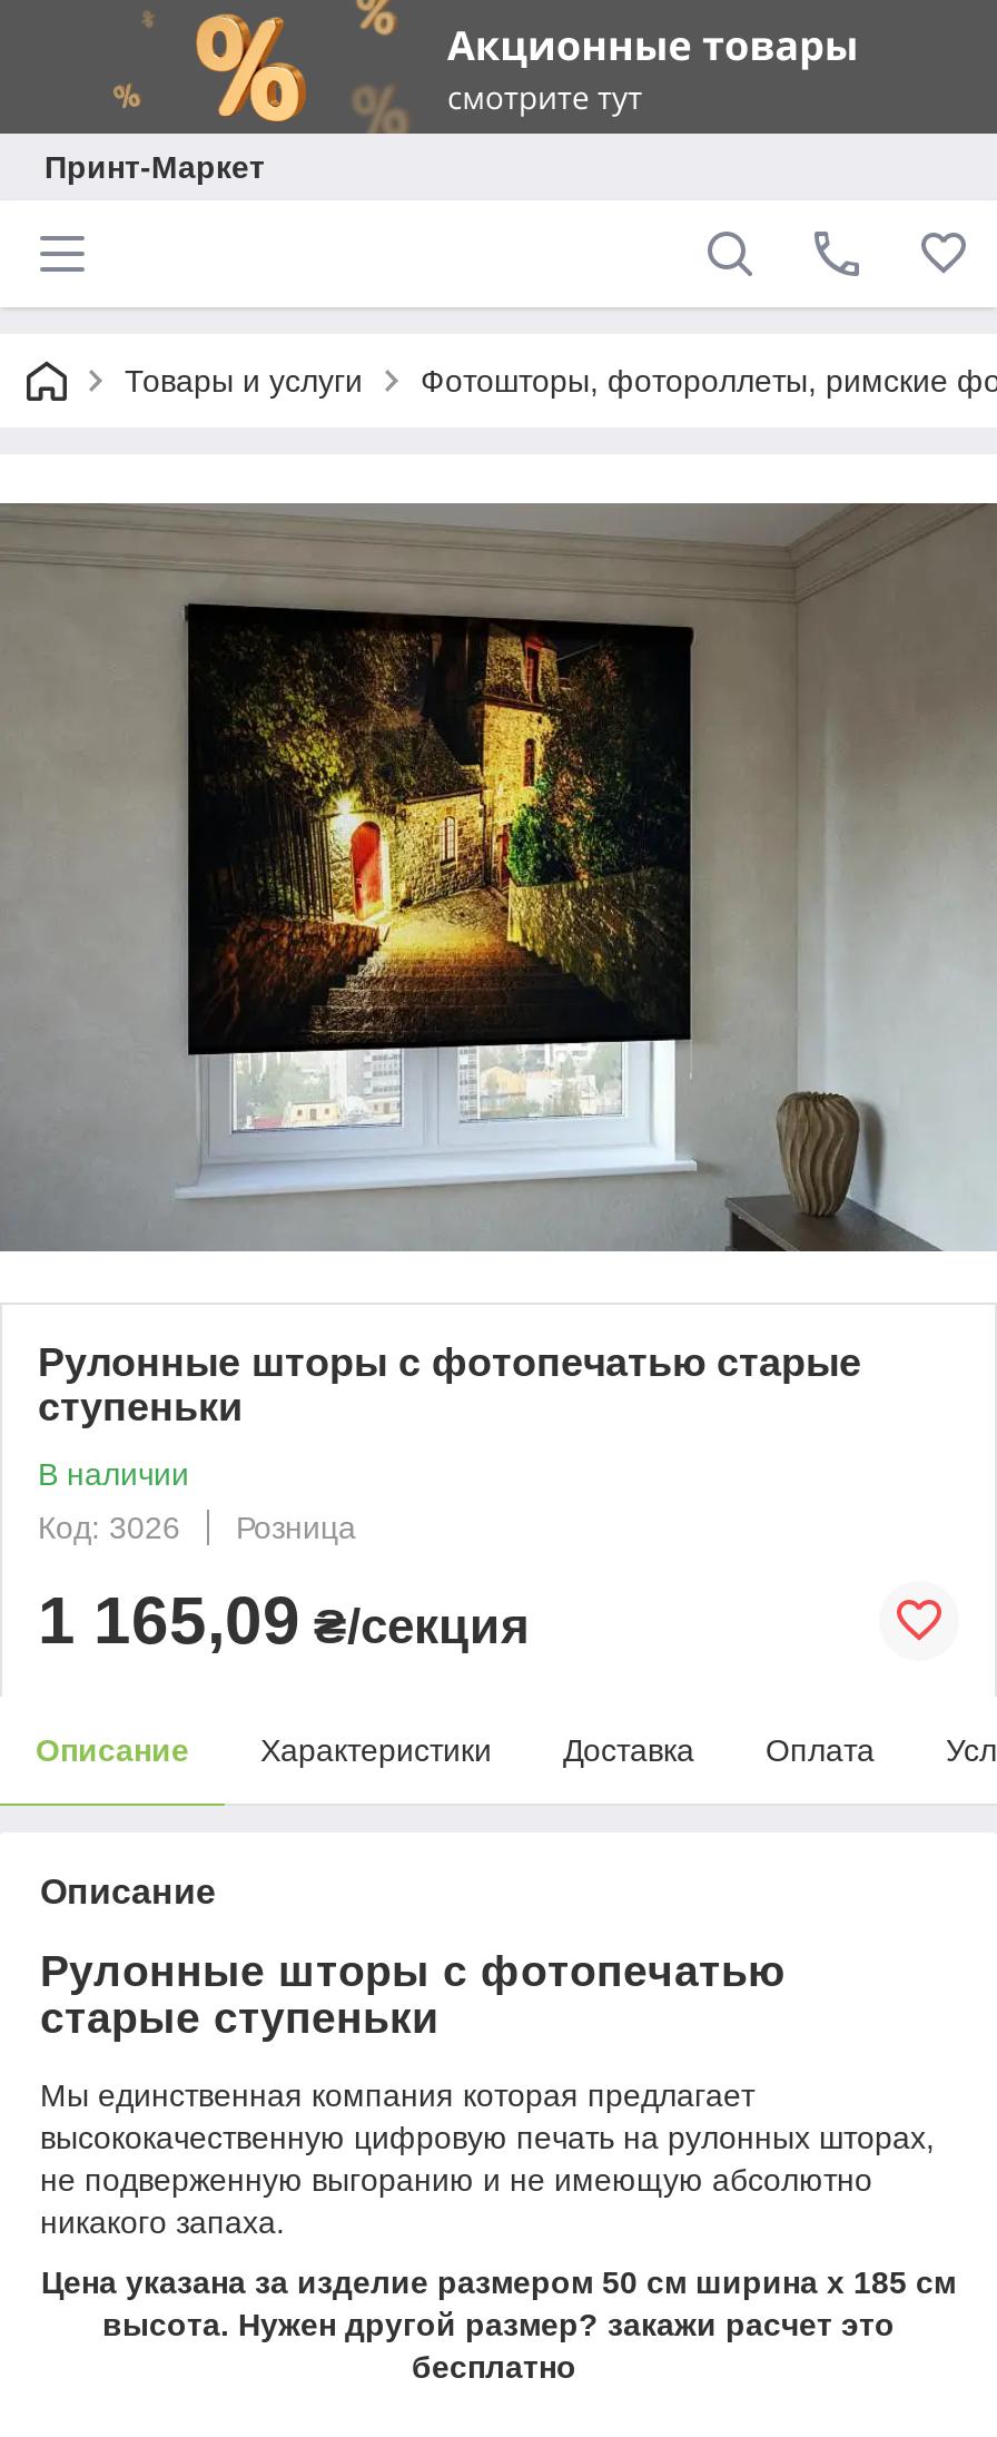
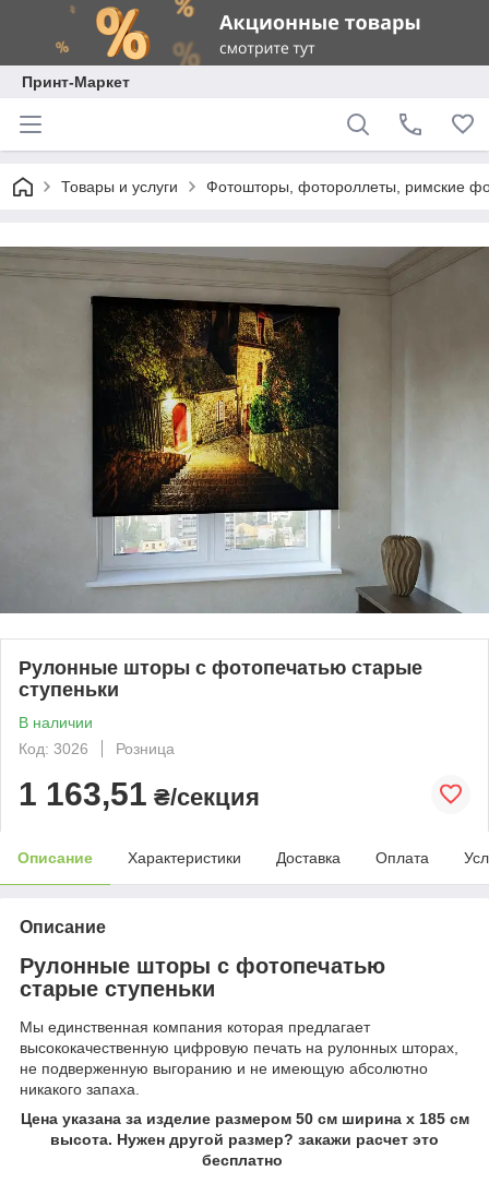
- 1 165,09 ₴/секция
+ 1 163,51 ₴/секция
